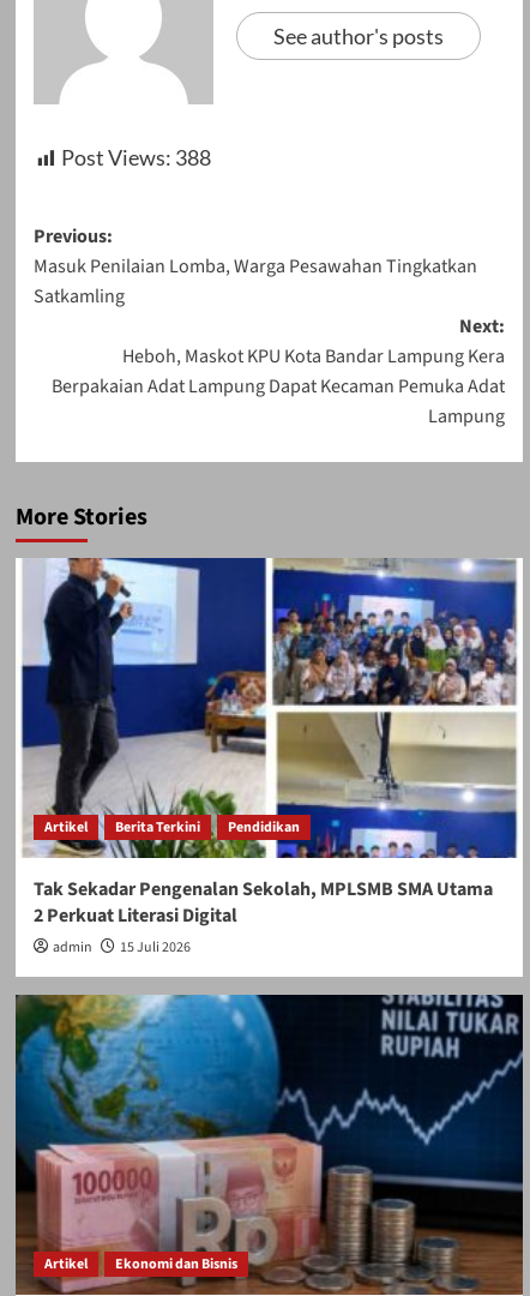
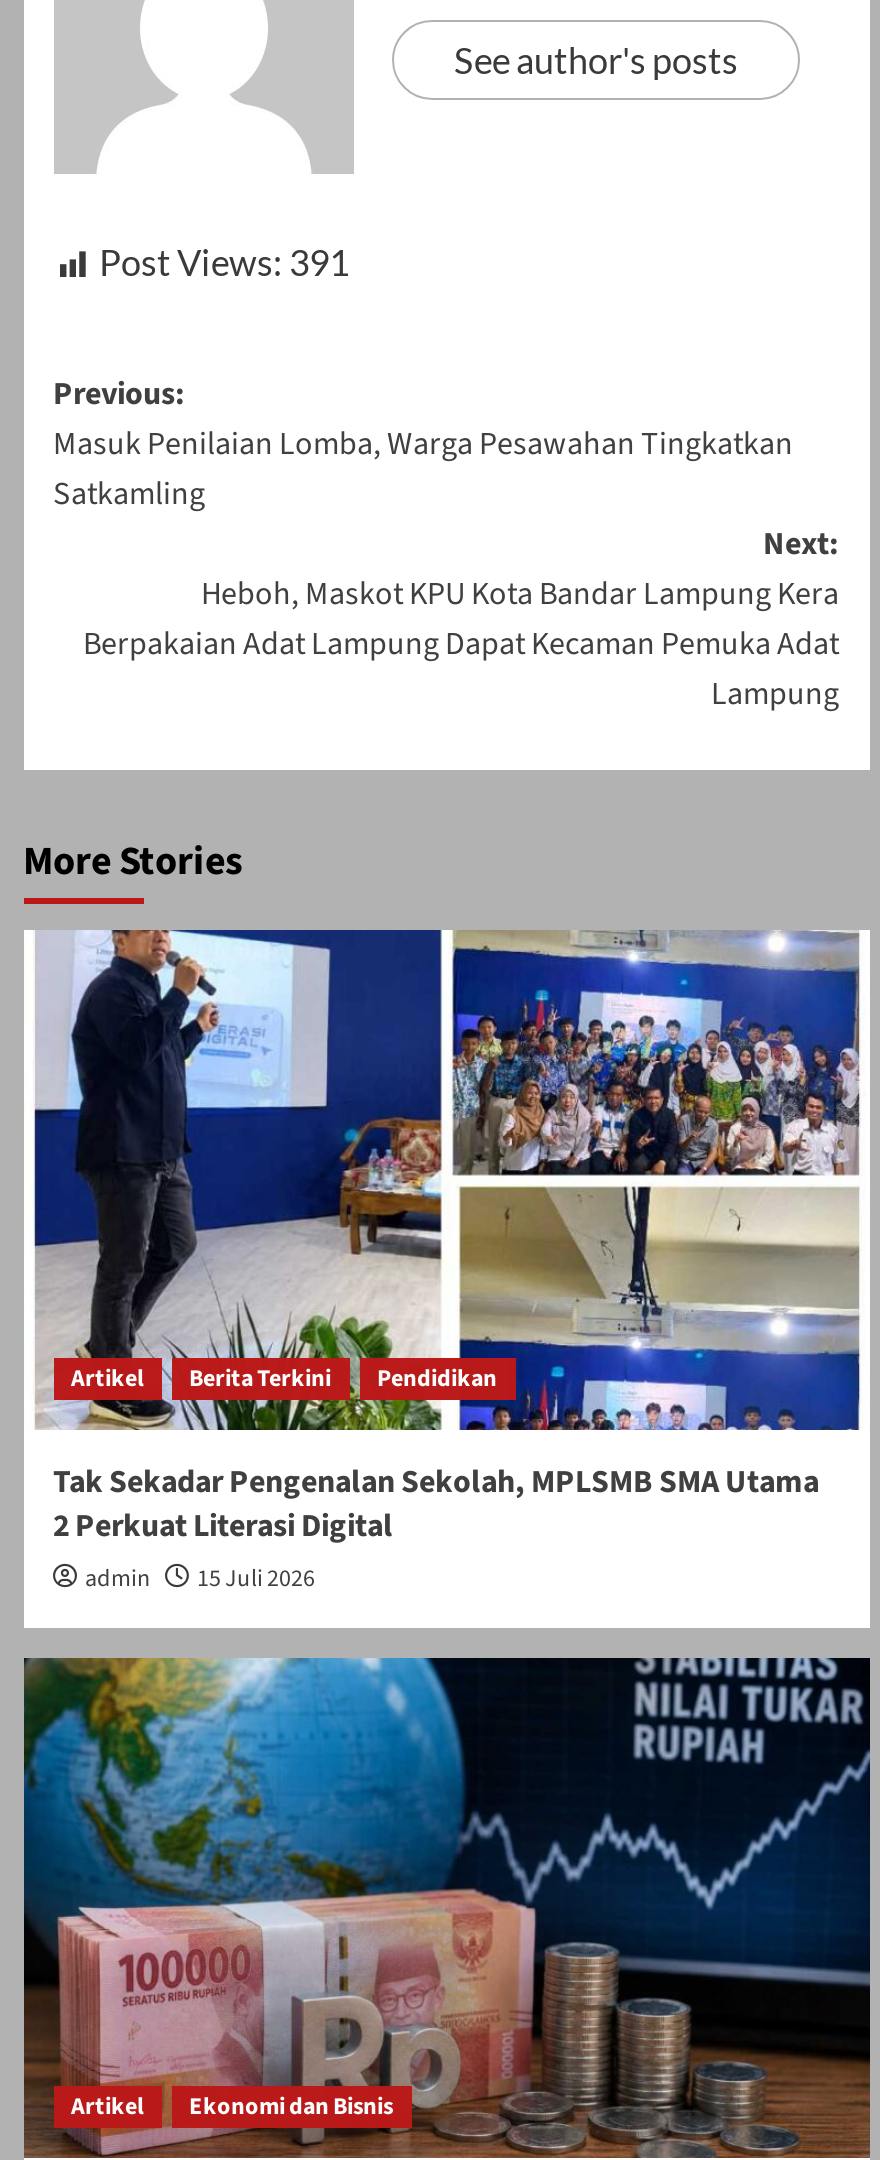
- Post Views: 388
+ Post Views: 391
